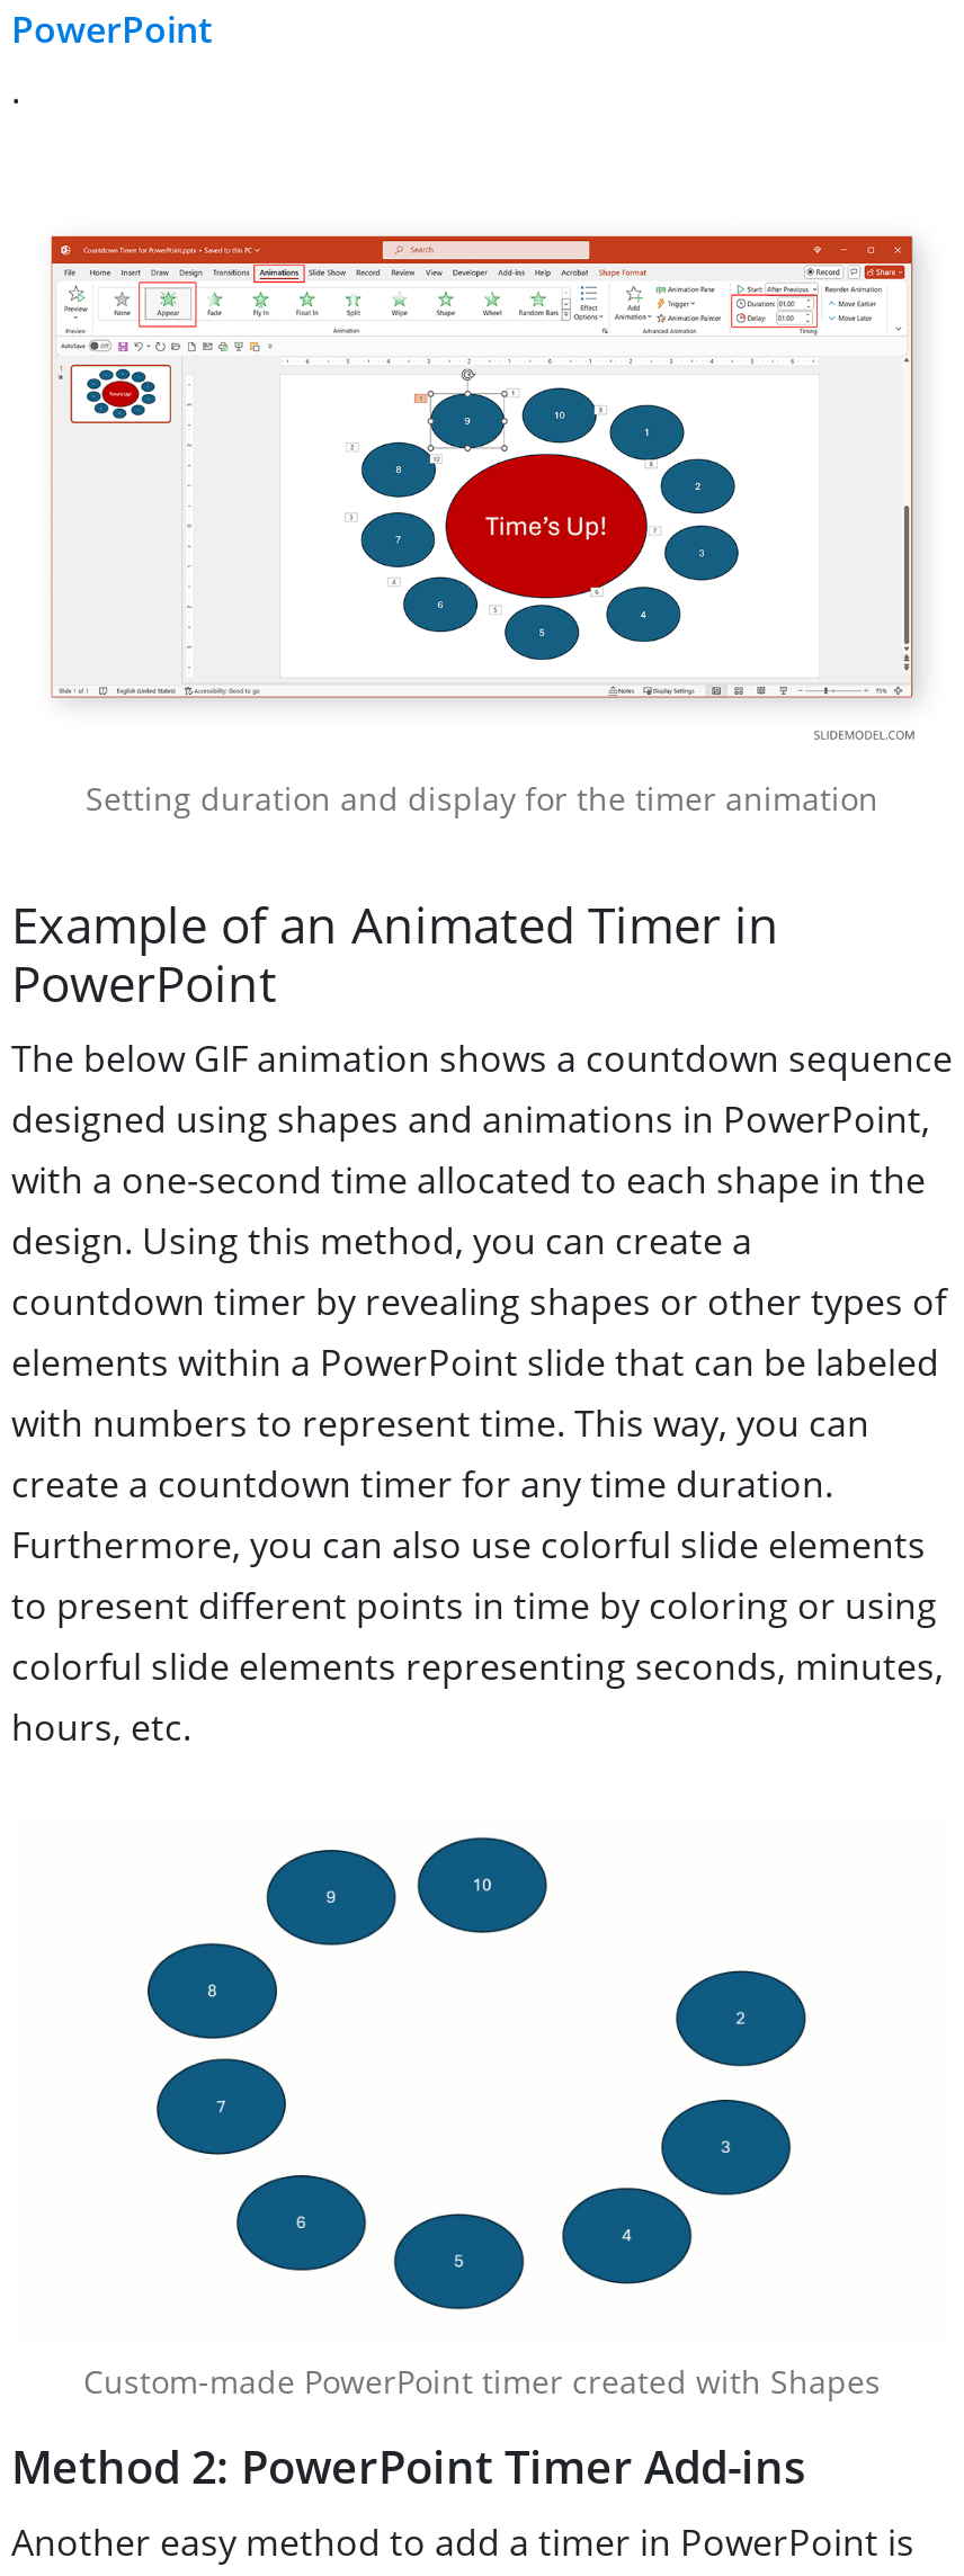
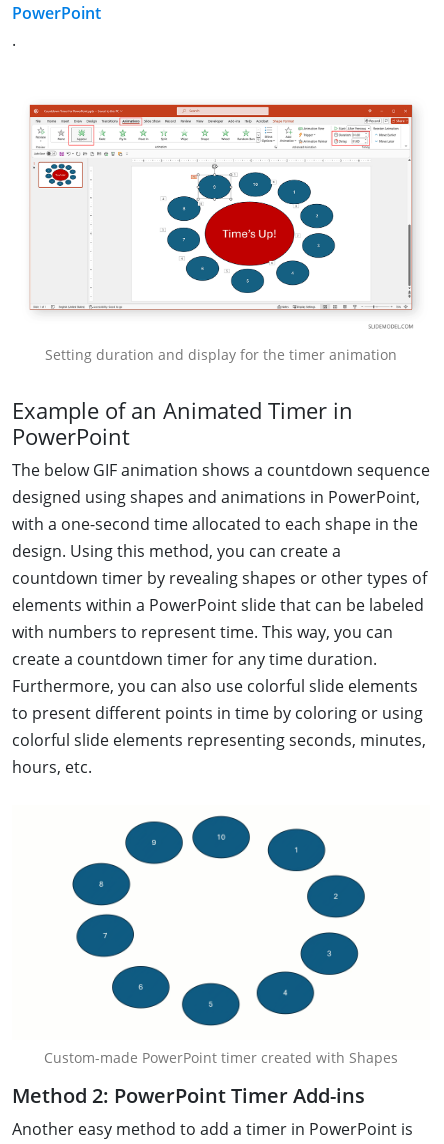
+ [image]
